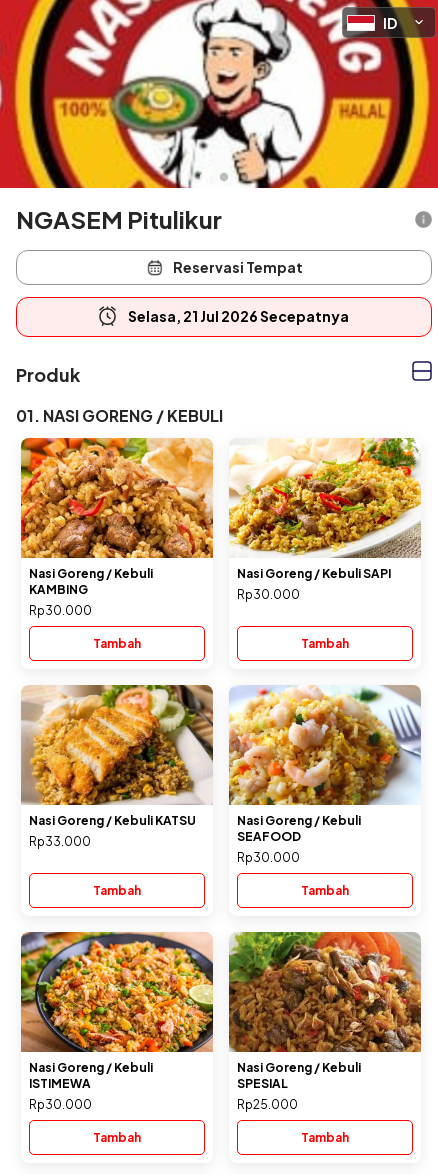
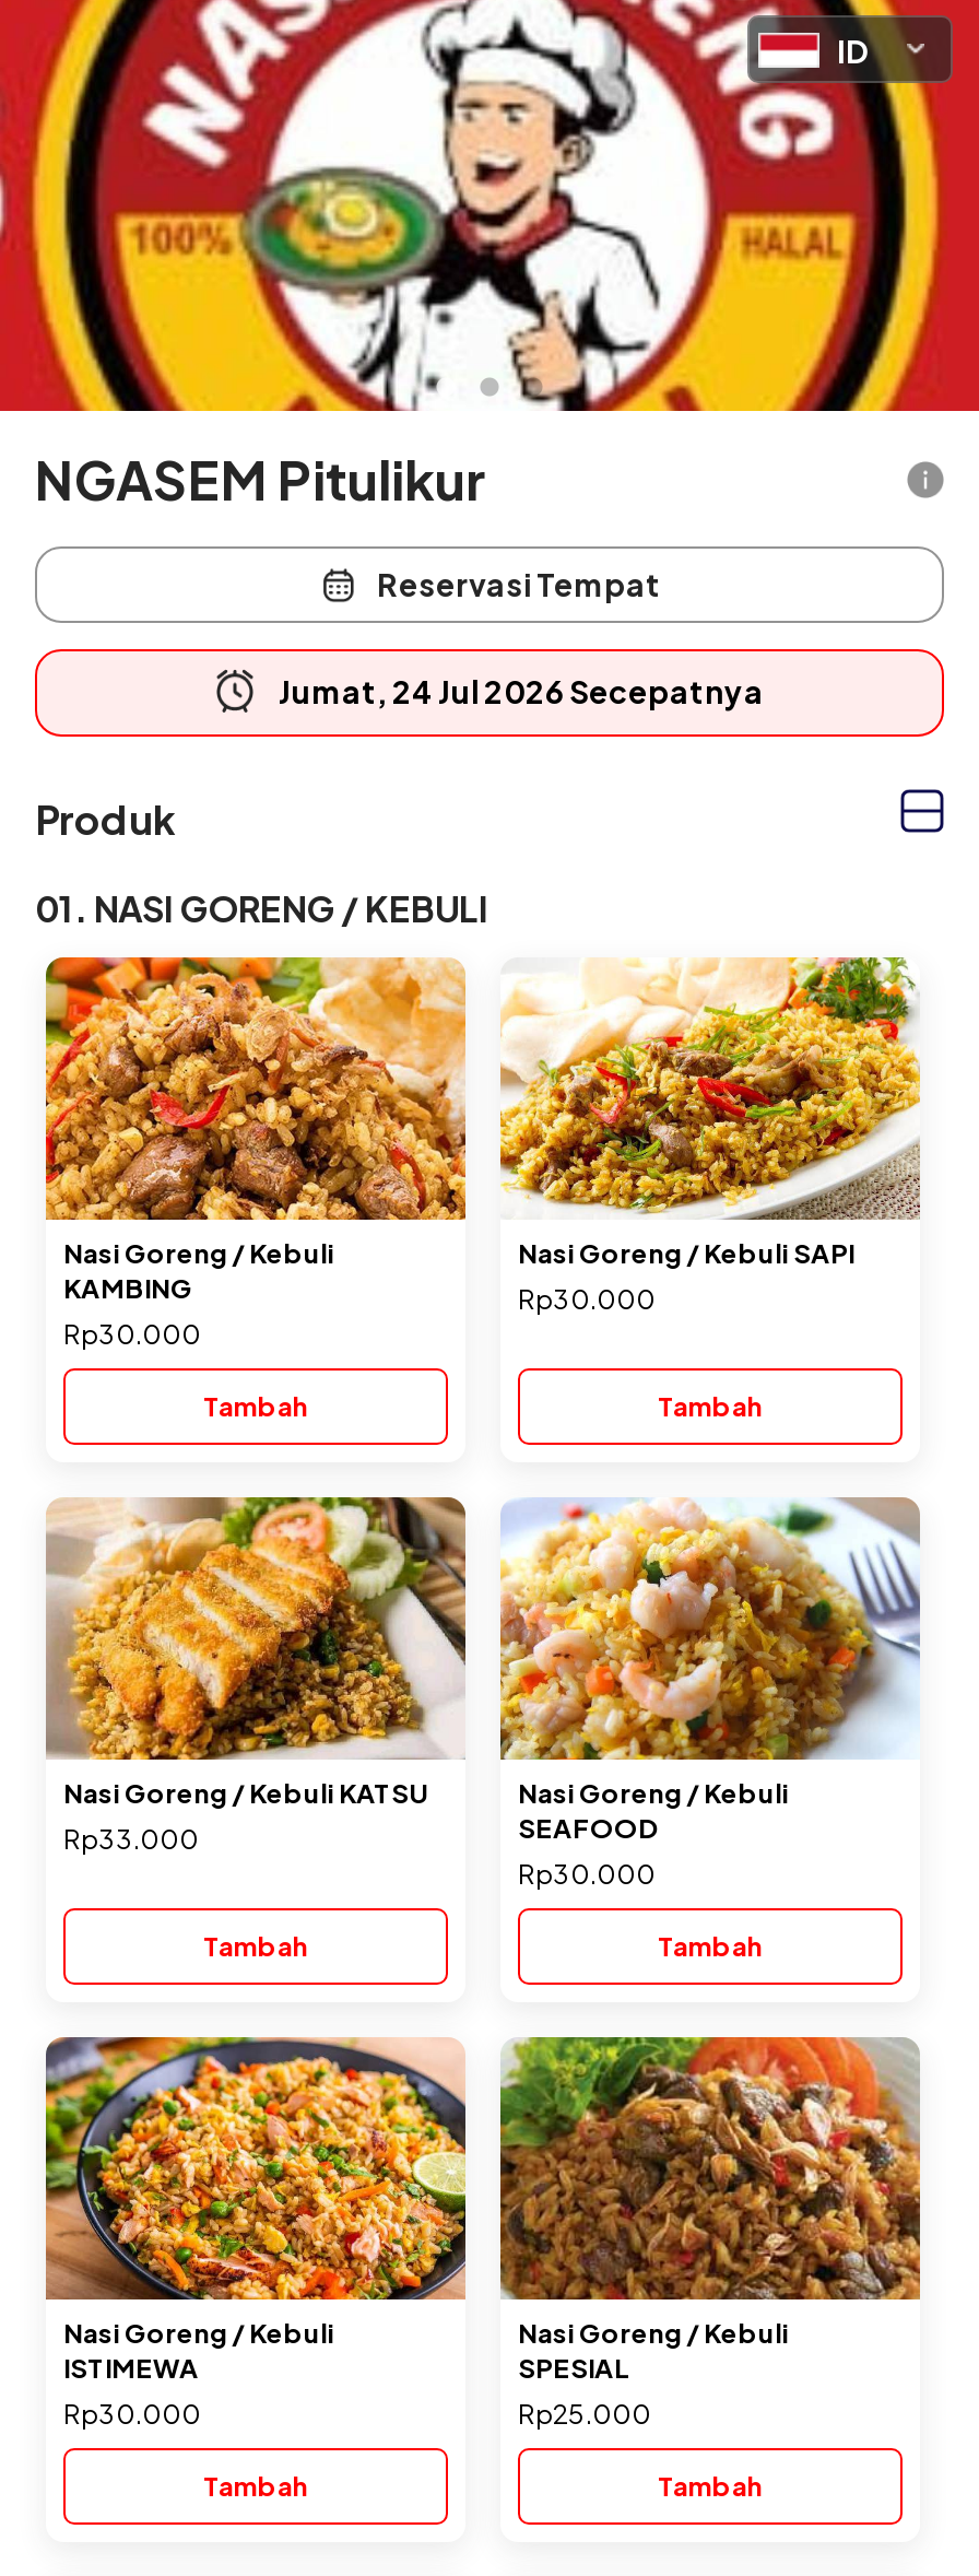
- Selasa, 21 Jul 2026 Secepatnya
+ Jumat, 24 Jul 2026 Secepatnya
